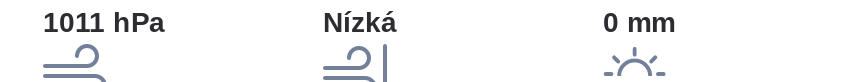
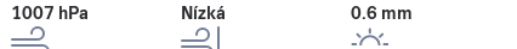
- 1011 hPa
+ 1007 hPa

- 0 mm
+ 0.6 mm
